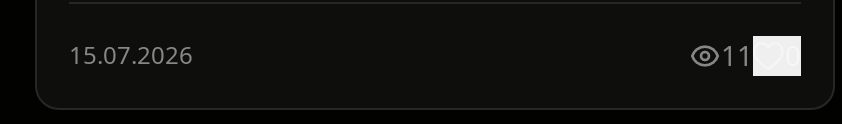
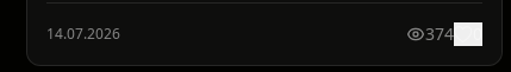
- 15.07.2026
- 11
+ 14.07.2026
+ 374
